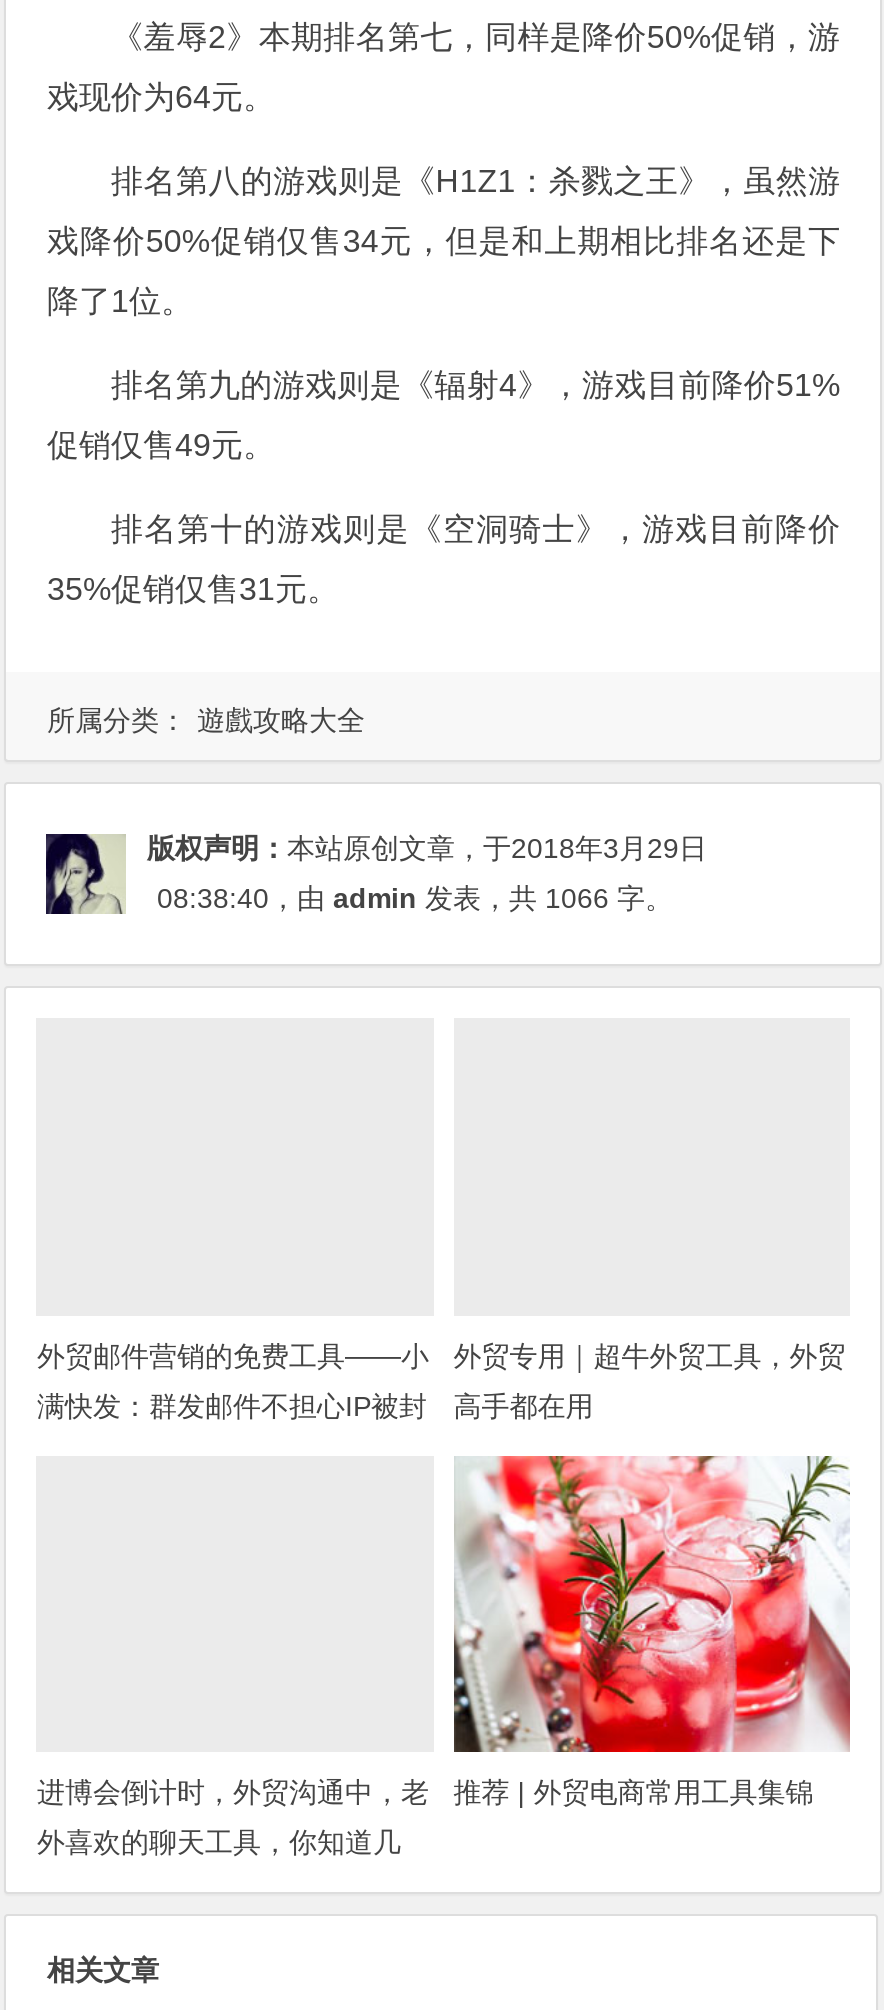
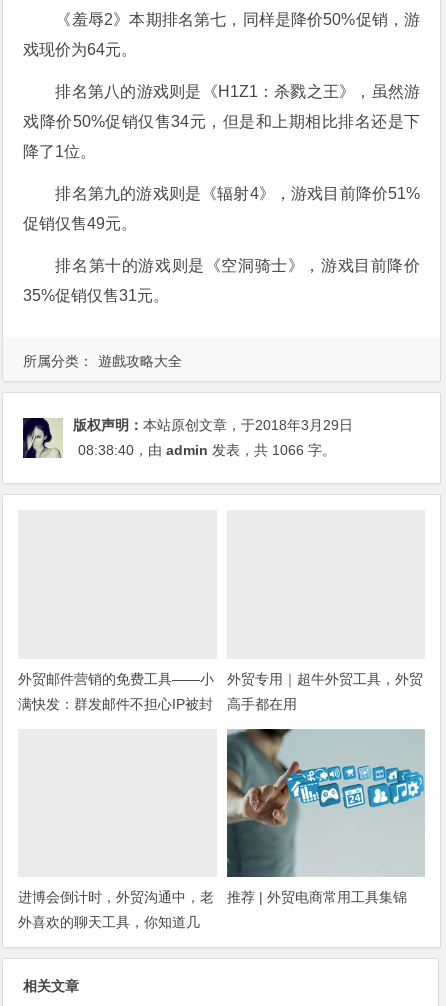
- [image]
+ [image]
